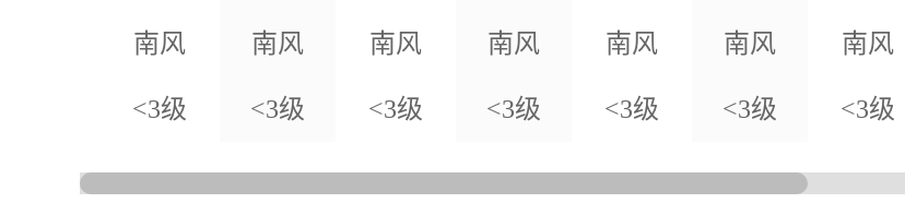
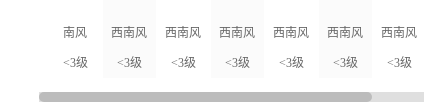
- 南风
+ 西南风

- 南风
+ 西南风

- 南风
+ 西南风

- 南风
+ 西南风

- 南风
+ 西南风

- 南风
+ 西南风
